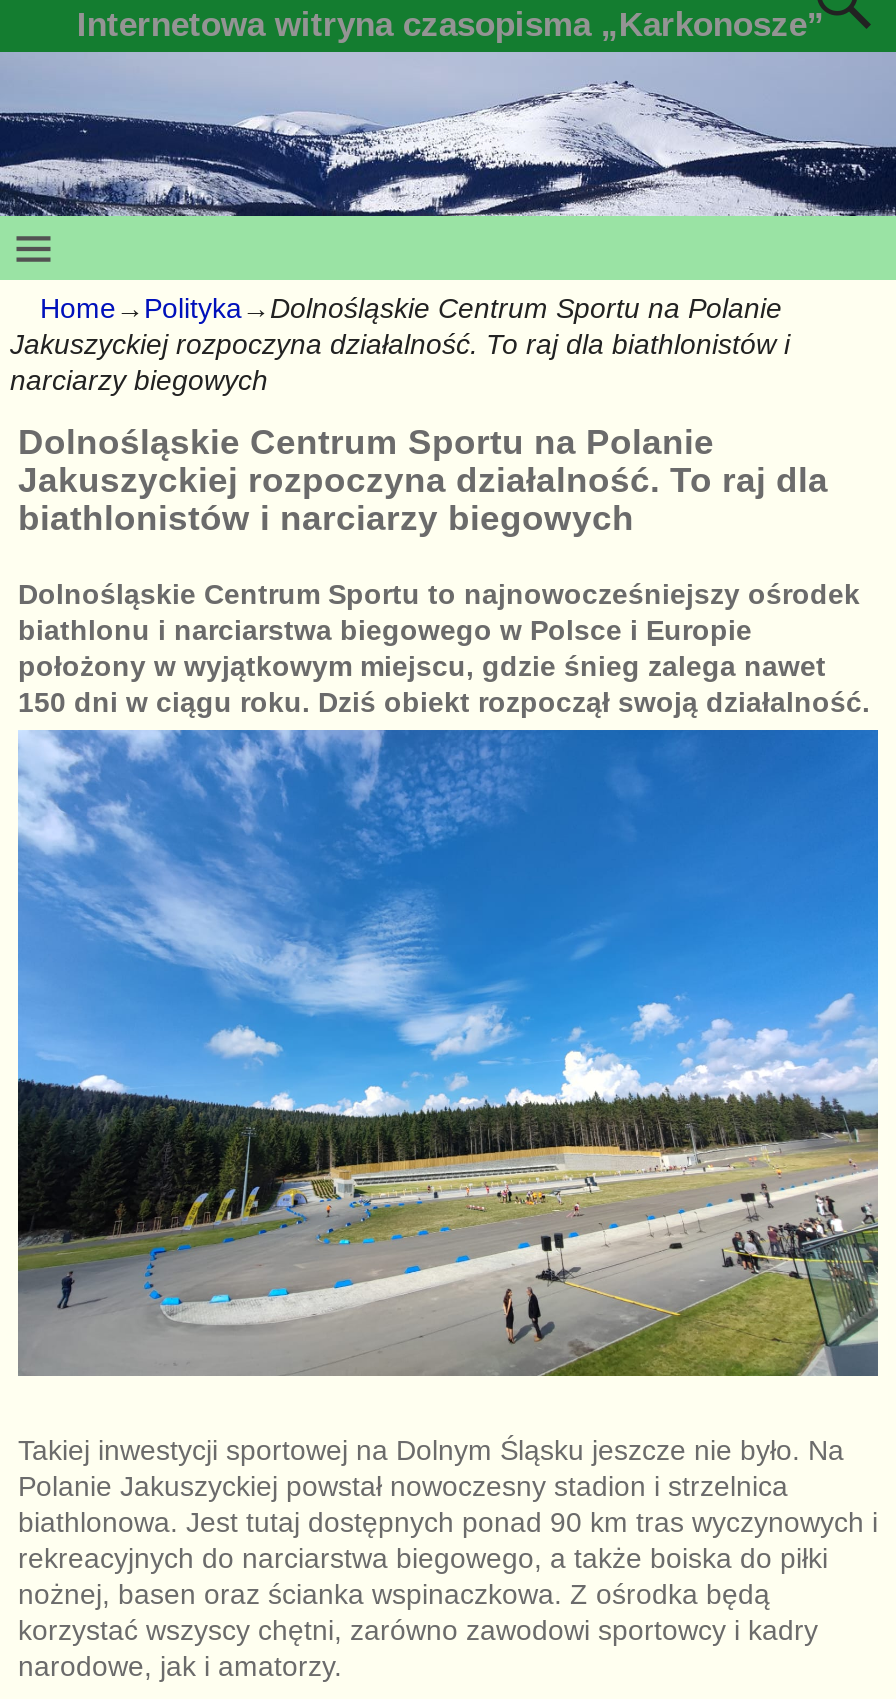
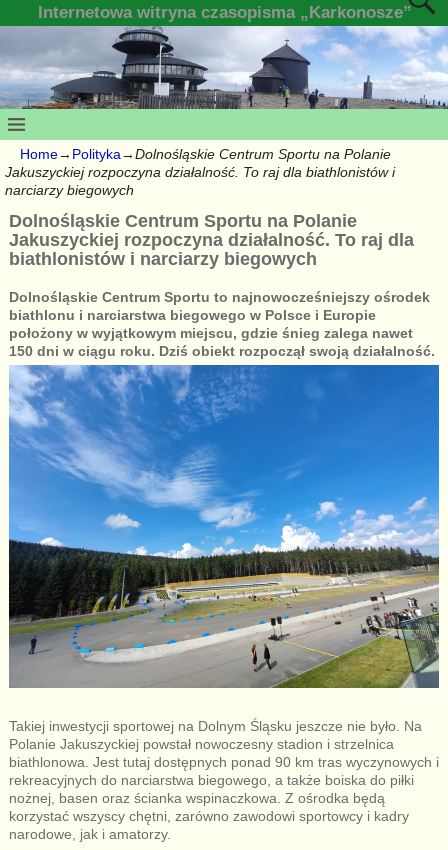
- [image]
+ [image]
